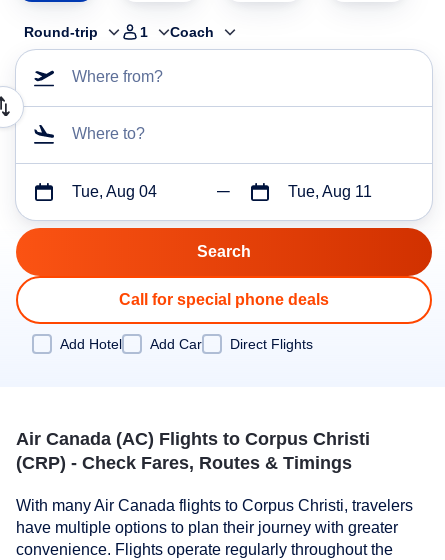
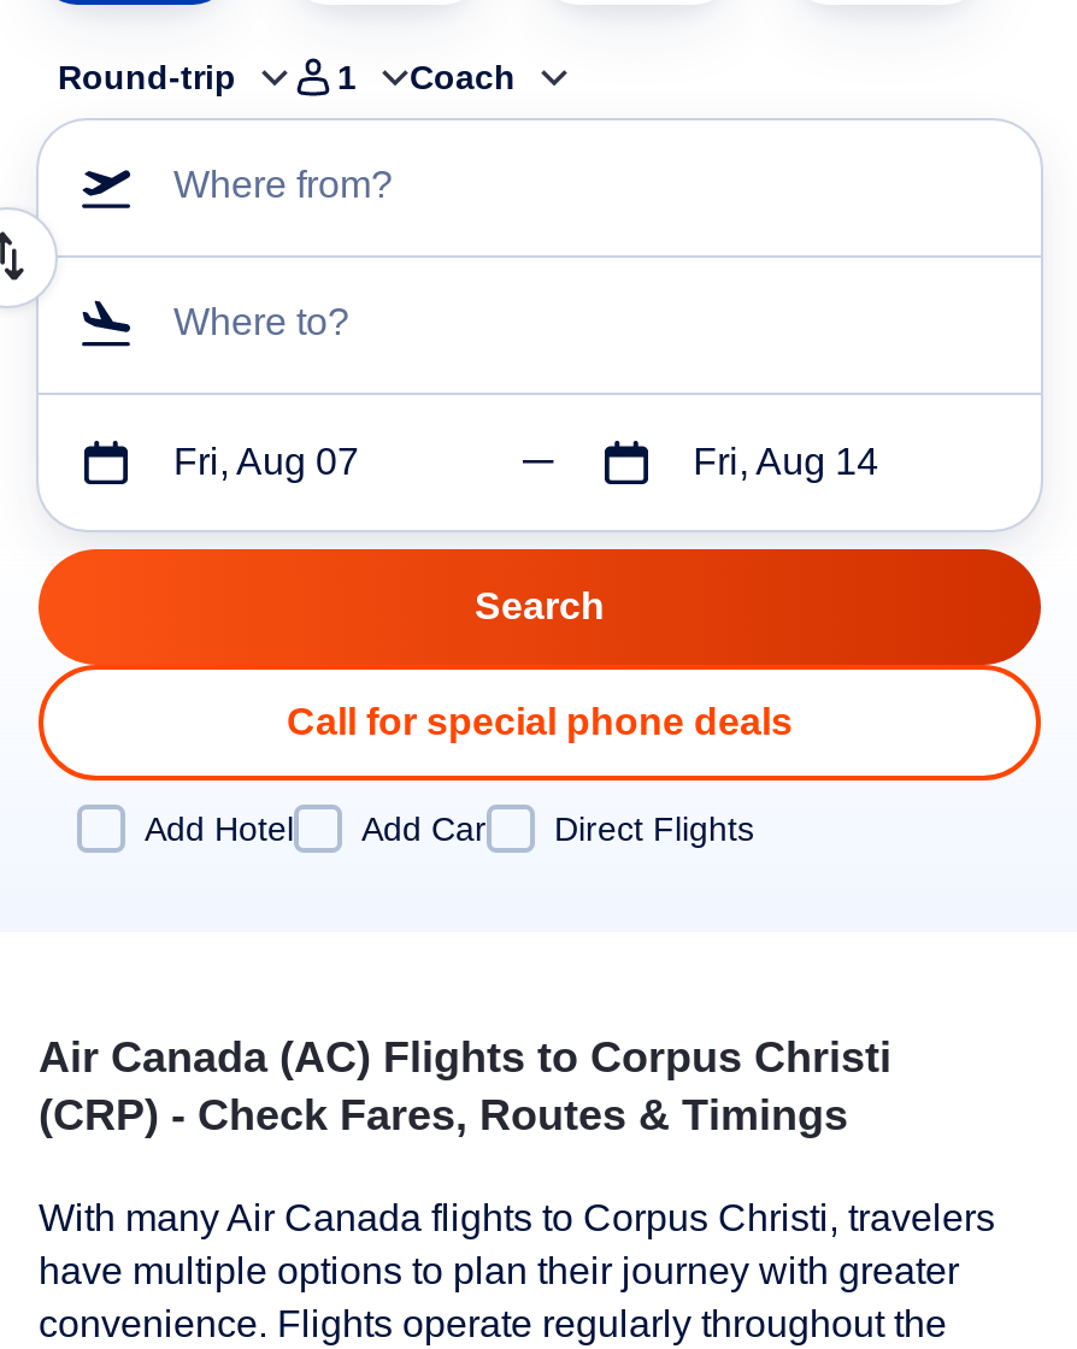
- Tue, Aug 04
+ Fri, Aug 07

- Tue, Aug 11
+ Fri, Aug 14
